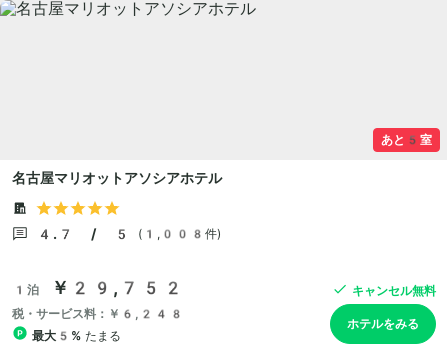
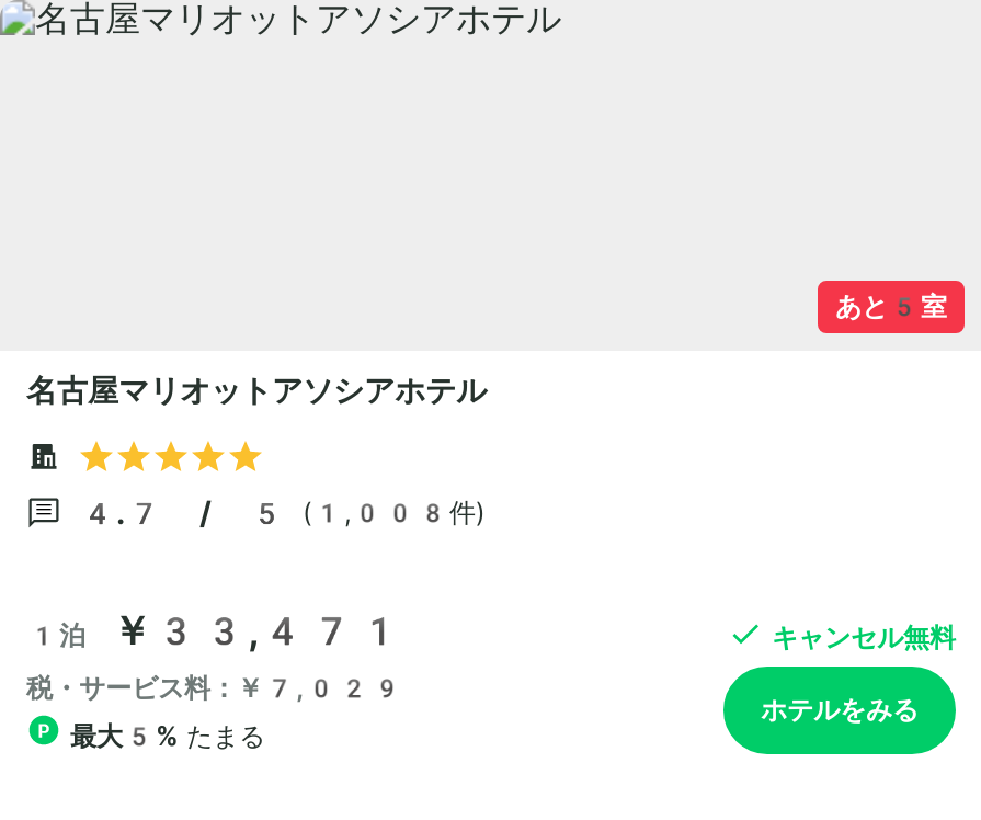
- 1泊 ￥29,752
+ 1泊 ￥33,471

- 税・サービス料：￥6,248
+ 税・サービス料：￥7,029
